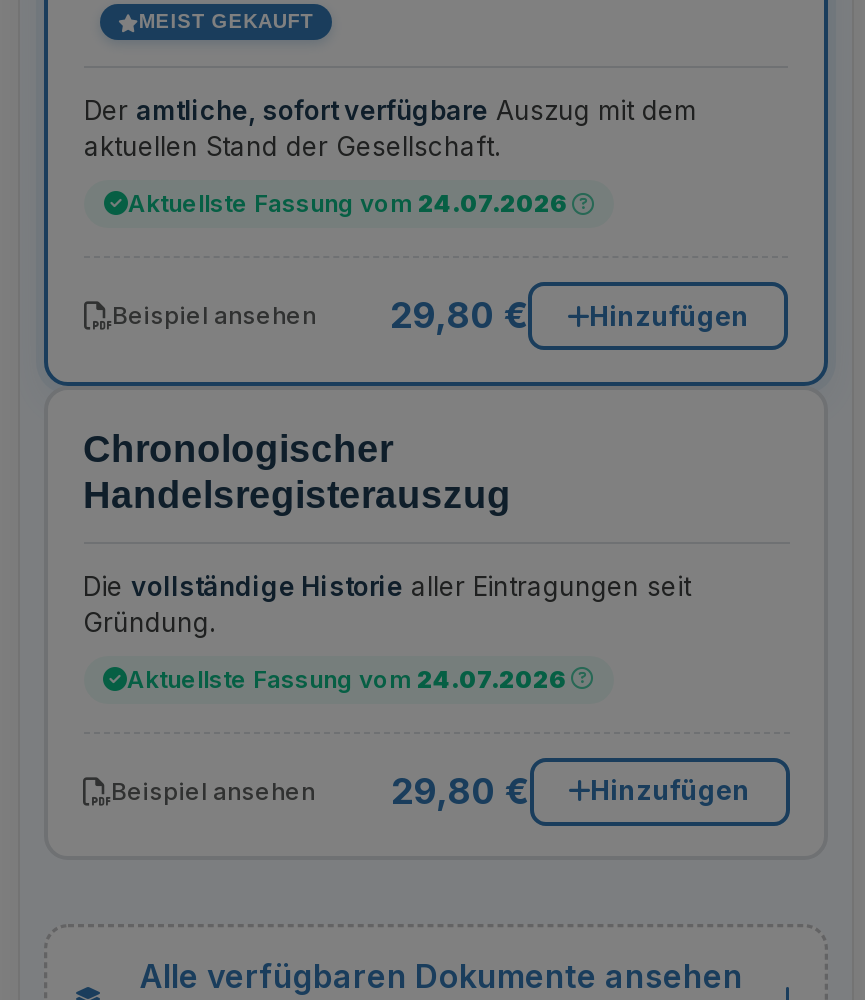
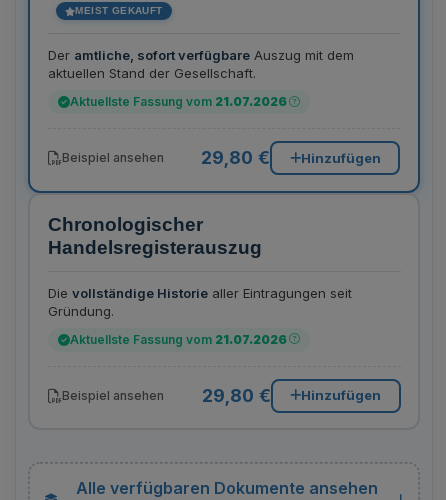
- Aktuellste Fassung vom 24.07.2026
+ Aktuellste Fassung vom 21.07.2026

- Aktuellste Fassung vom 24.07.2026
+ Aktuellste Fassung vom 21.07.2026
